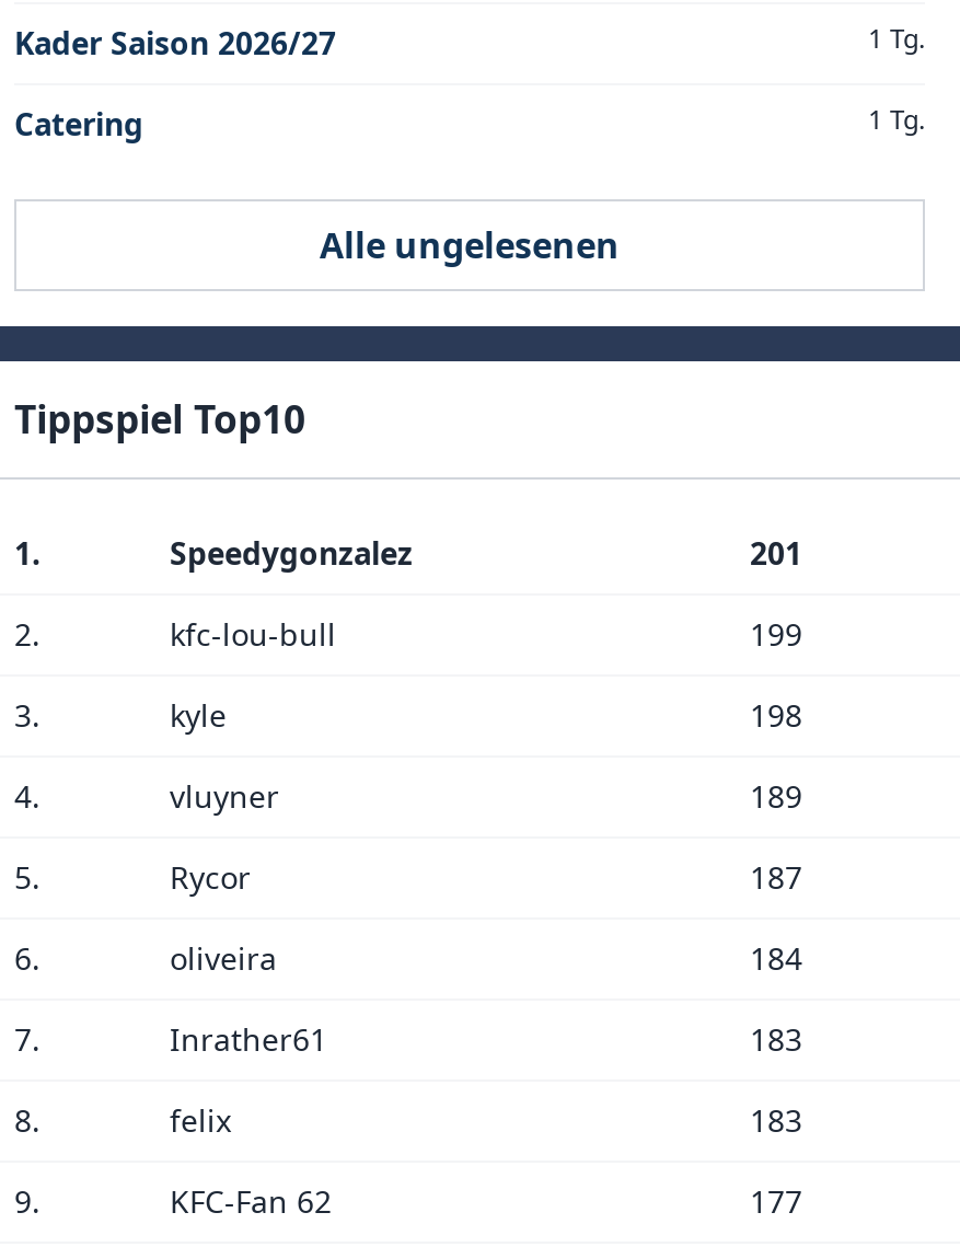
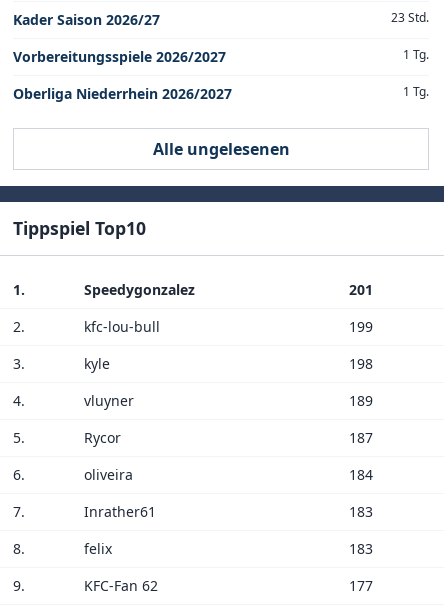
+ 23 Std.
+ Vorbereitungsspiele 2026/2027

- Catering
+ Oberliga Niederrhein 2026/2027
